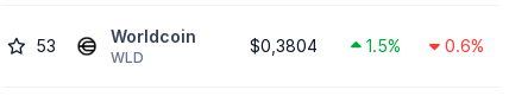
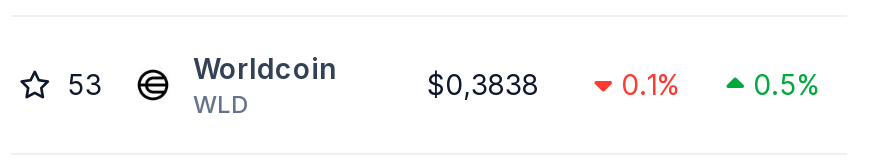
- $0,3804
+ $0,3838

- 1.5%
+ 0.1%

- 0.6%
+ 0.5%
